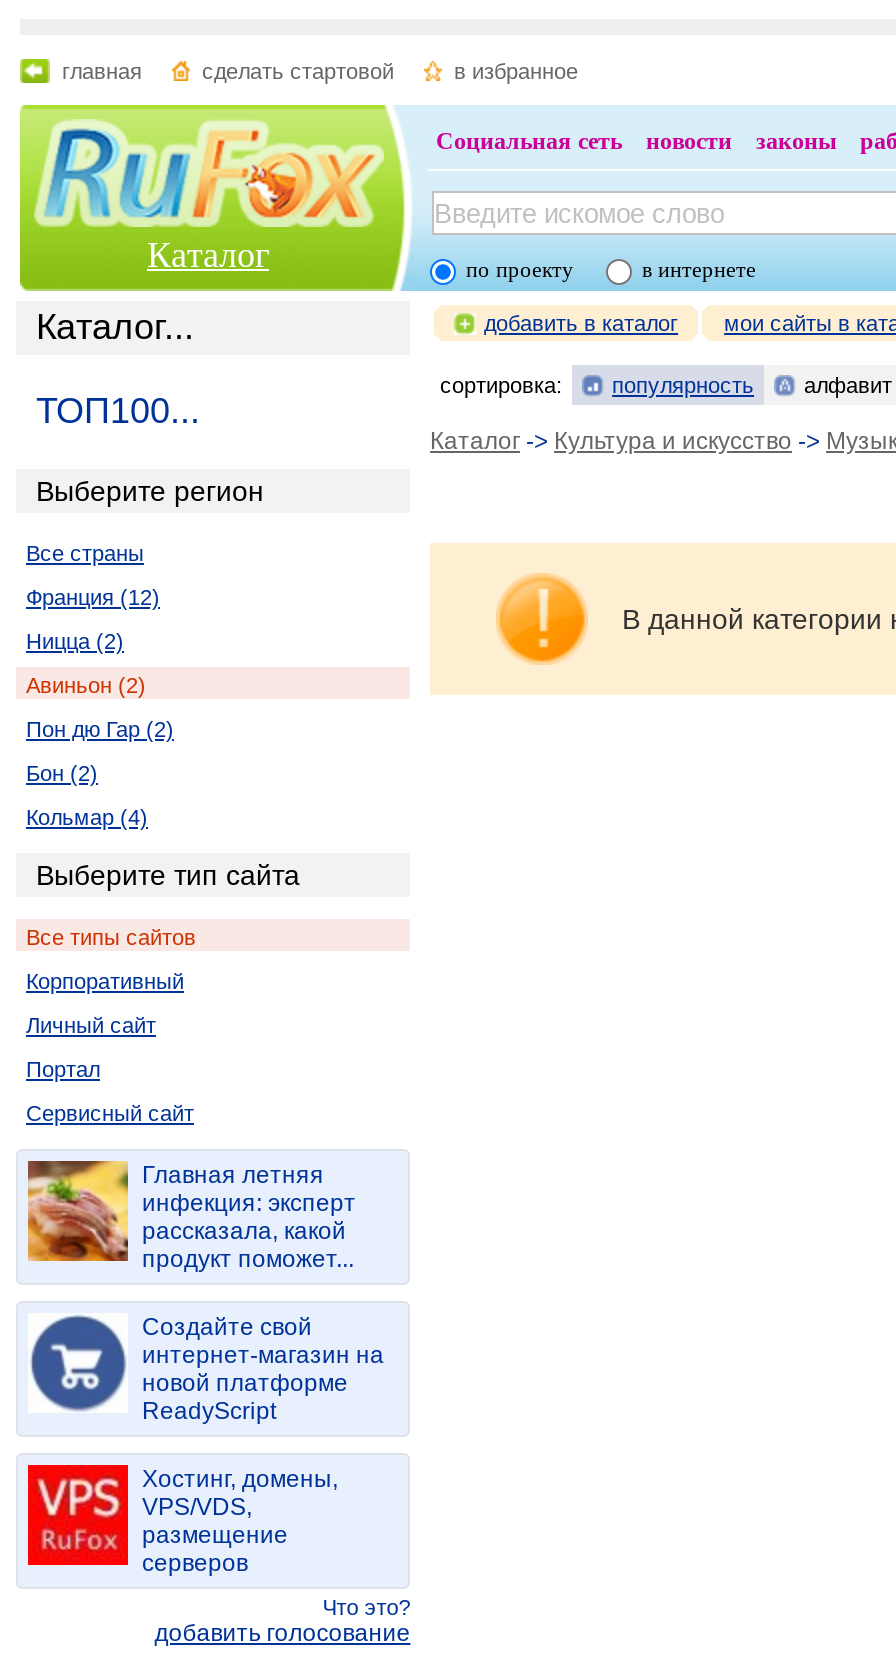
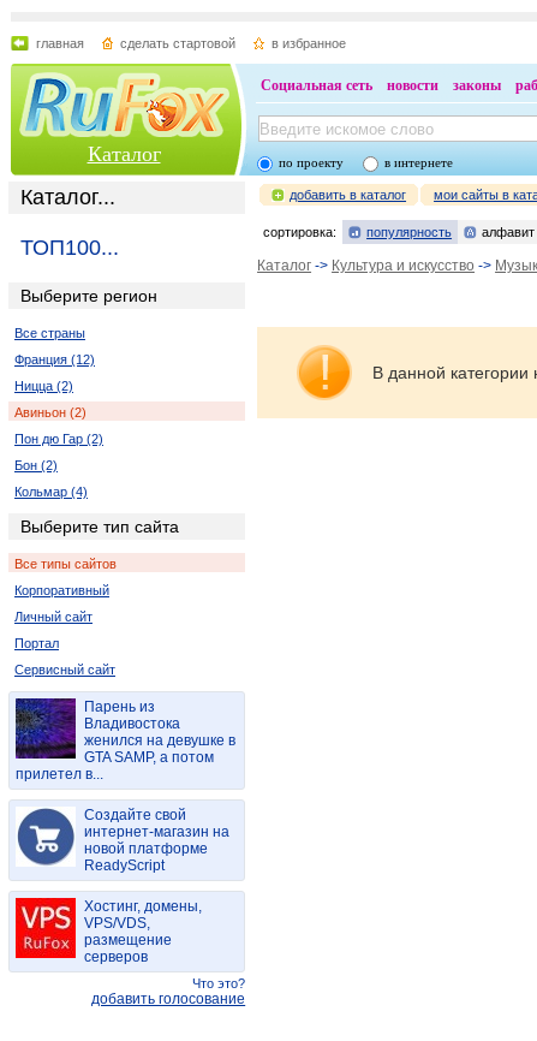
- [image]
- Главная летняя
- инфекция: эксперт
- рассказала, какой
- продукт поможет...
+ [image]
+ Парень из
+ Владивостока
+ женился на девушке в
+ GTA SAMP, а потом
+ прилетел в...
